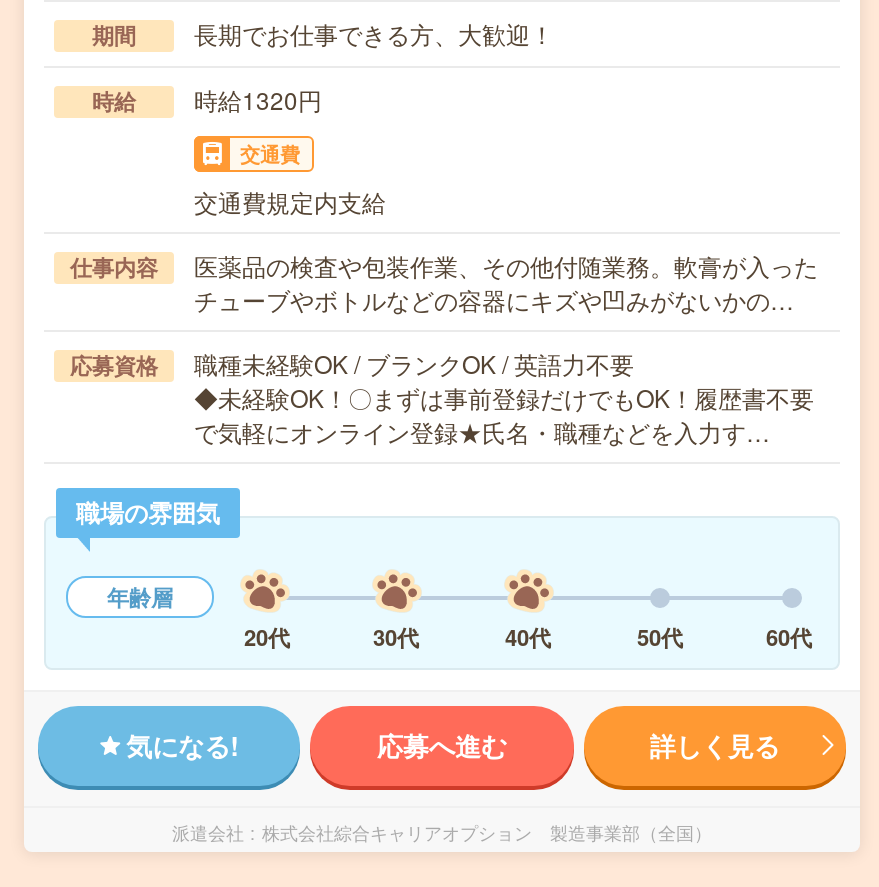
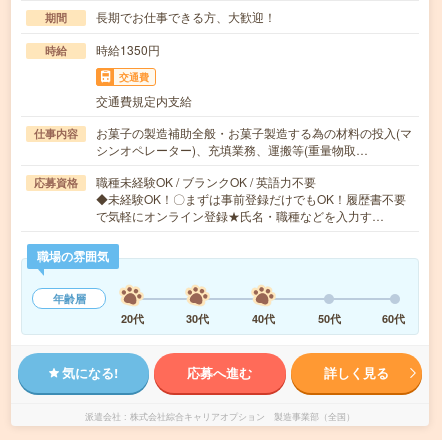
- 時給 時給1320円
+ 時給 時給1350円

- 医薬品の検査や包装作業、その他付随業務。軟膏が入った
- チューブやボトルなどの容器にキズや凹みがないかの…
+ お菓子の製造補助全般・お菓子製造する為の材料の投入(マ
+ シンオペレーター)、充填業務、運搬等(重量物取…
